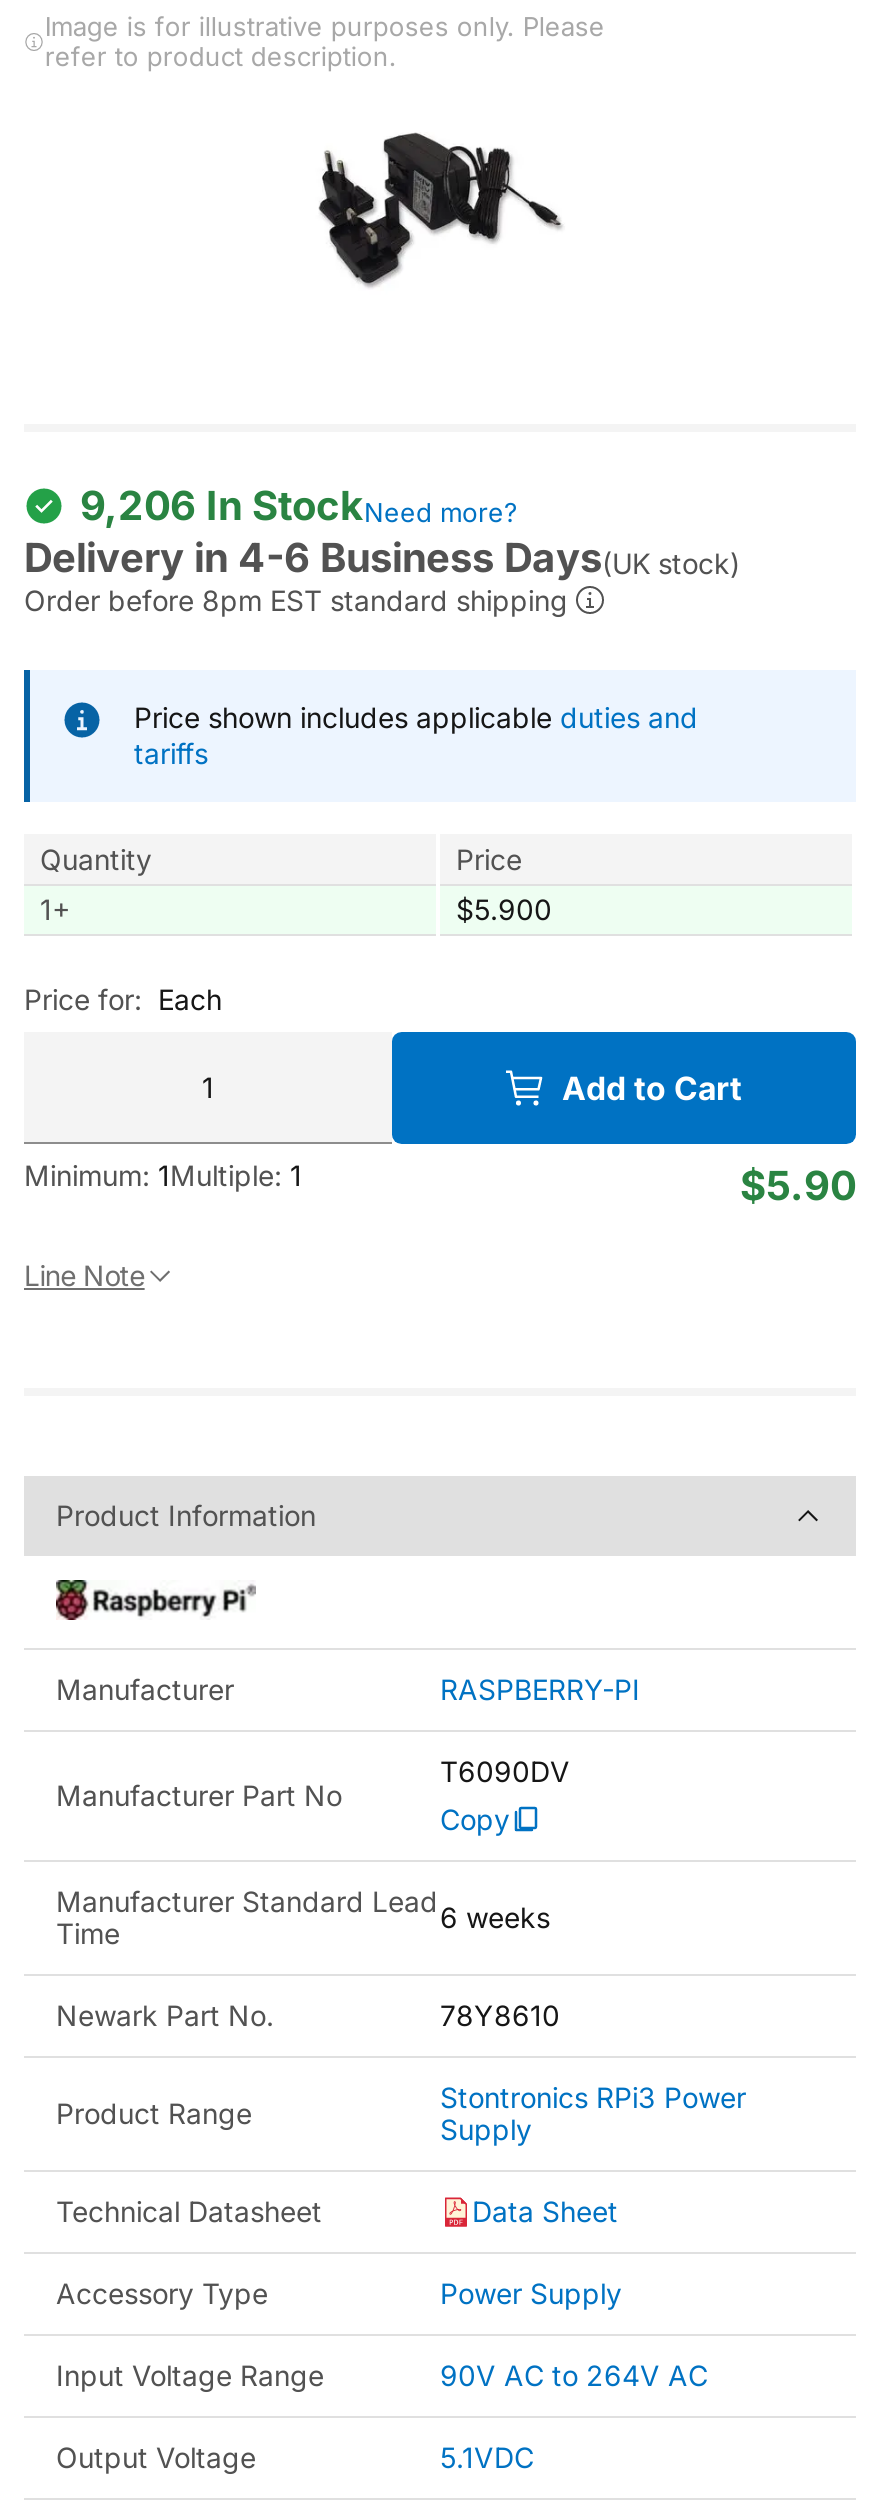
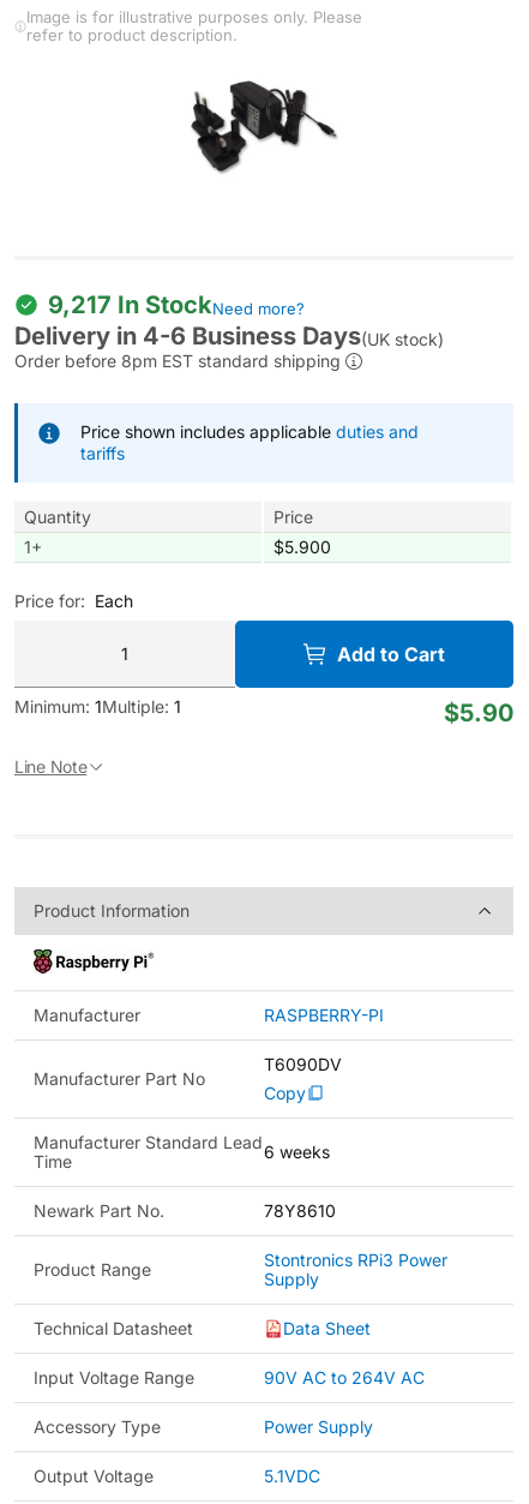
- 9,206 In StockNeed more?
+ 9,217 In StockNeed more?

moved down: Accessory Type | Power Supply

moved up: Input Voltage Range | 90V AC to 264V AC
